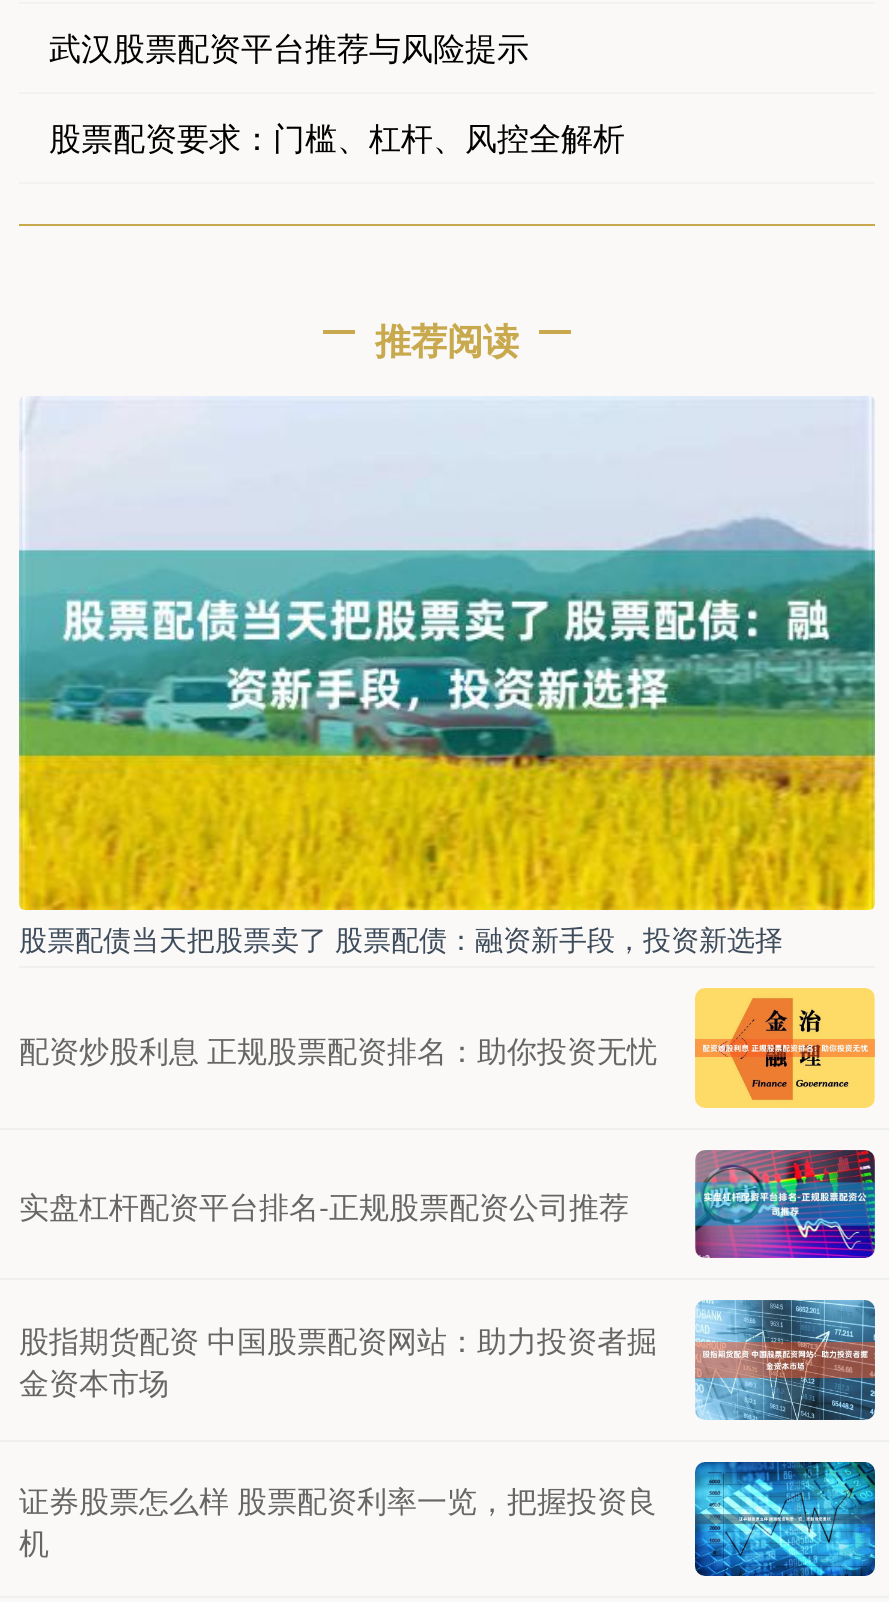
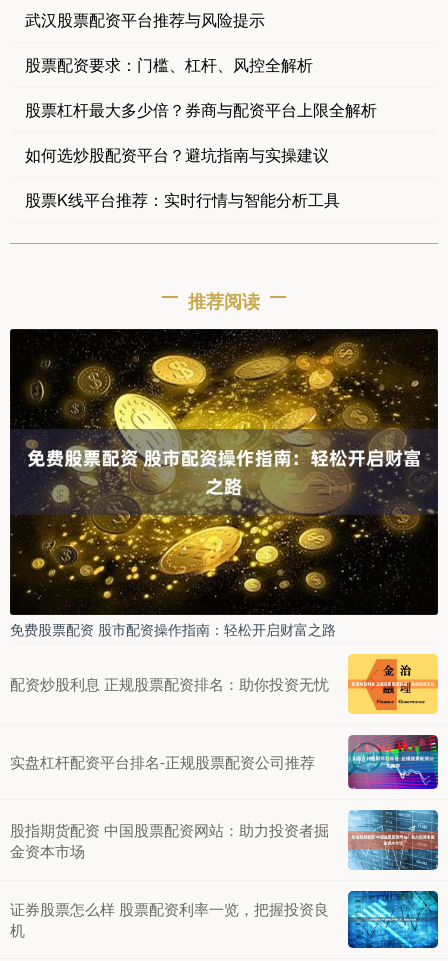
+ 股票杠杆最大多少倍？券商与配资平台上限全解析
+ 如何选炒股配资平台？避坑指南与实操建议
+ 股票K线平台推荐：实时行情与智能分析工具

- [image]
- 股票配债当天把股票卖了 股票配债：融资新手段，投资新选择
+ [image]
+ 免费股票配资 股市配资操作指南：轻松开启财富之路
